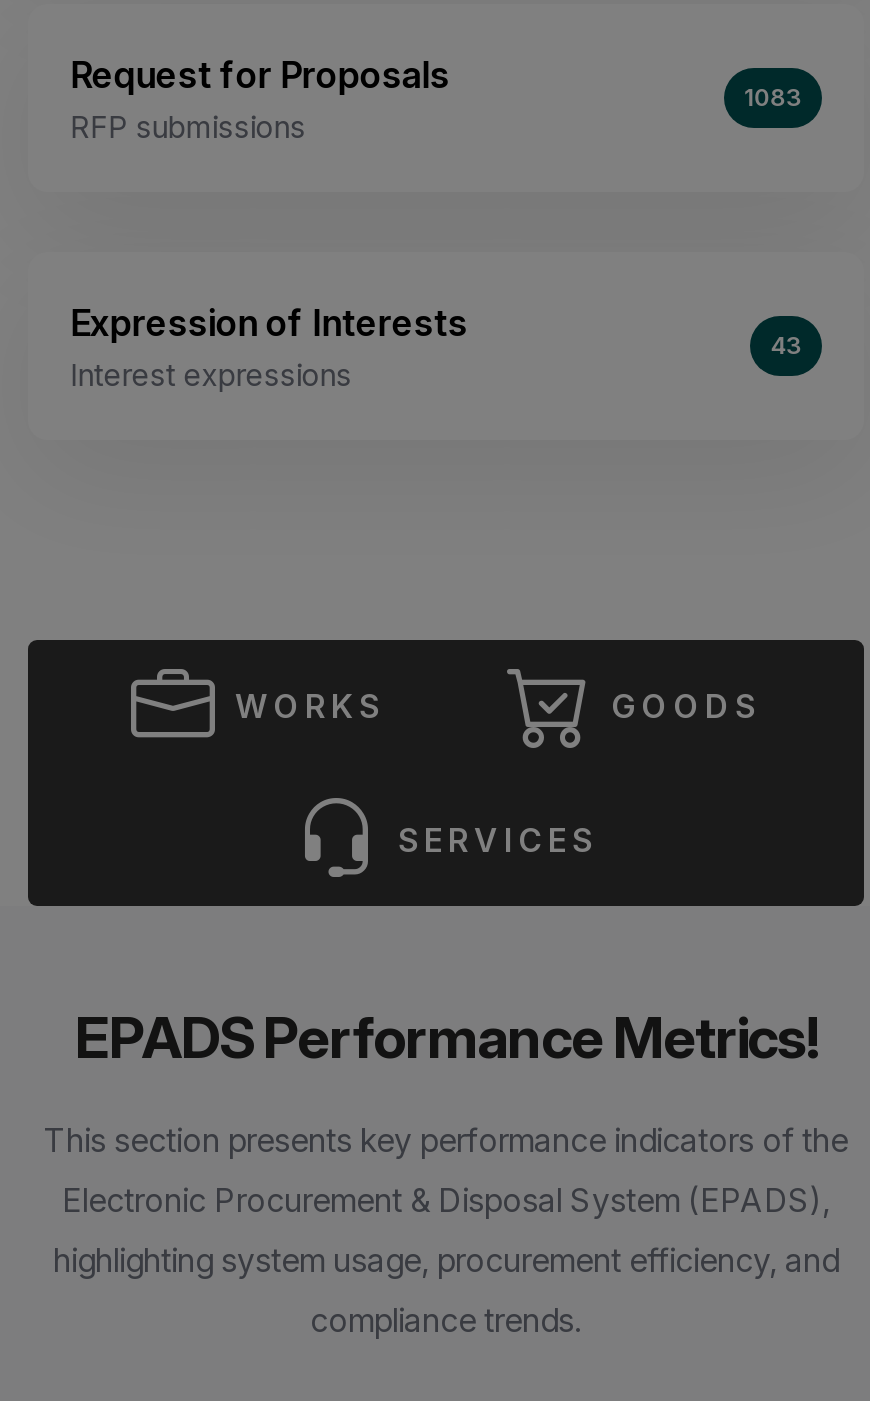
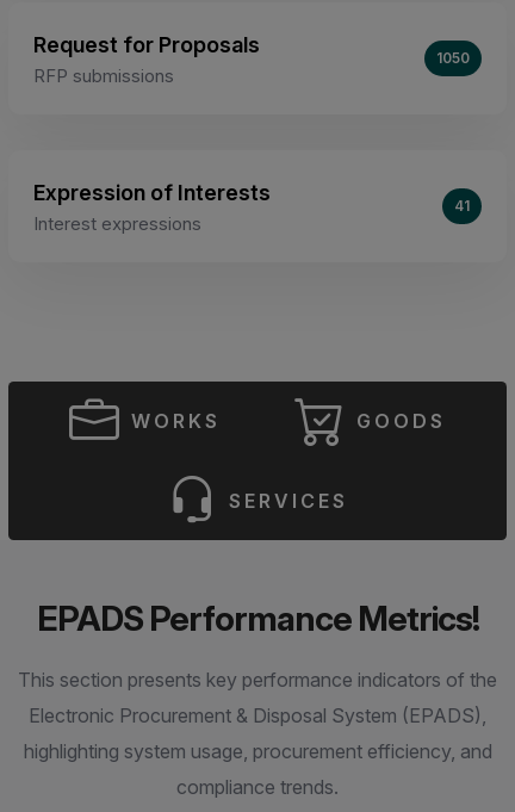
- 1083
+ 1050

- 43
+ 41
